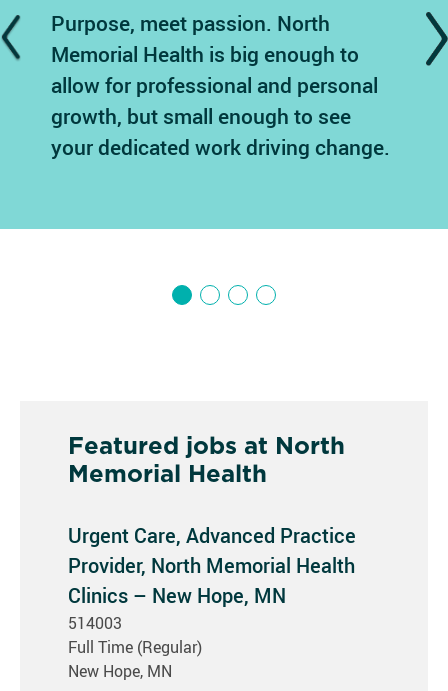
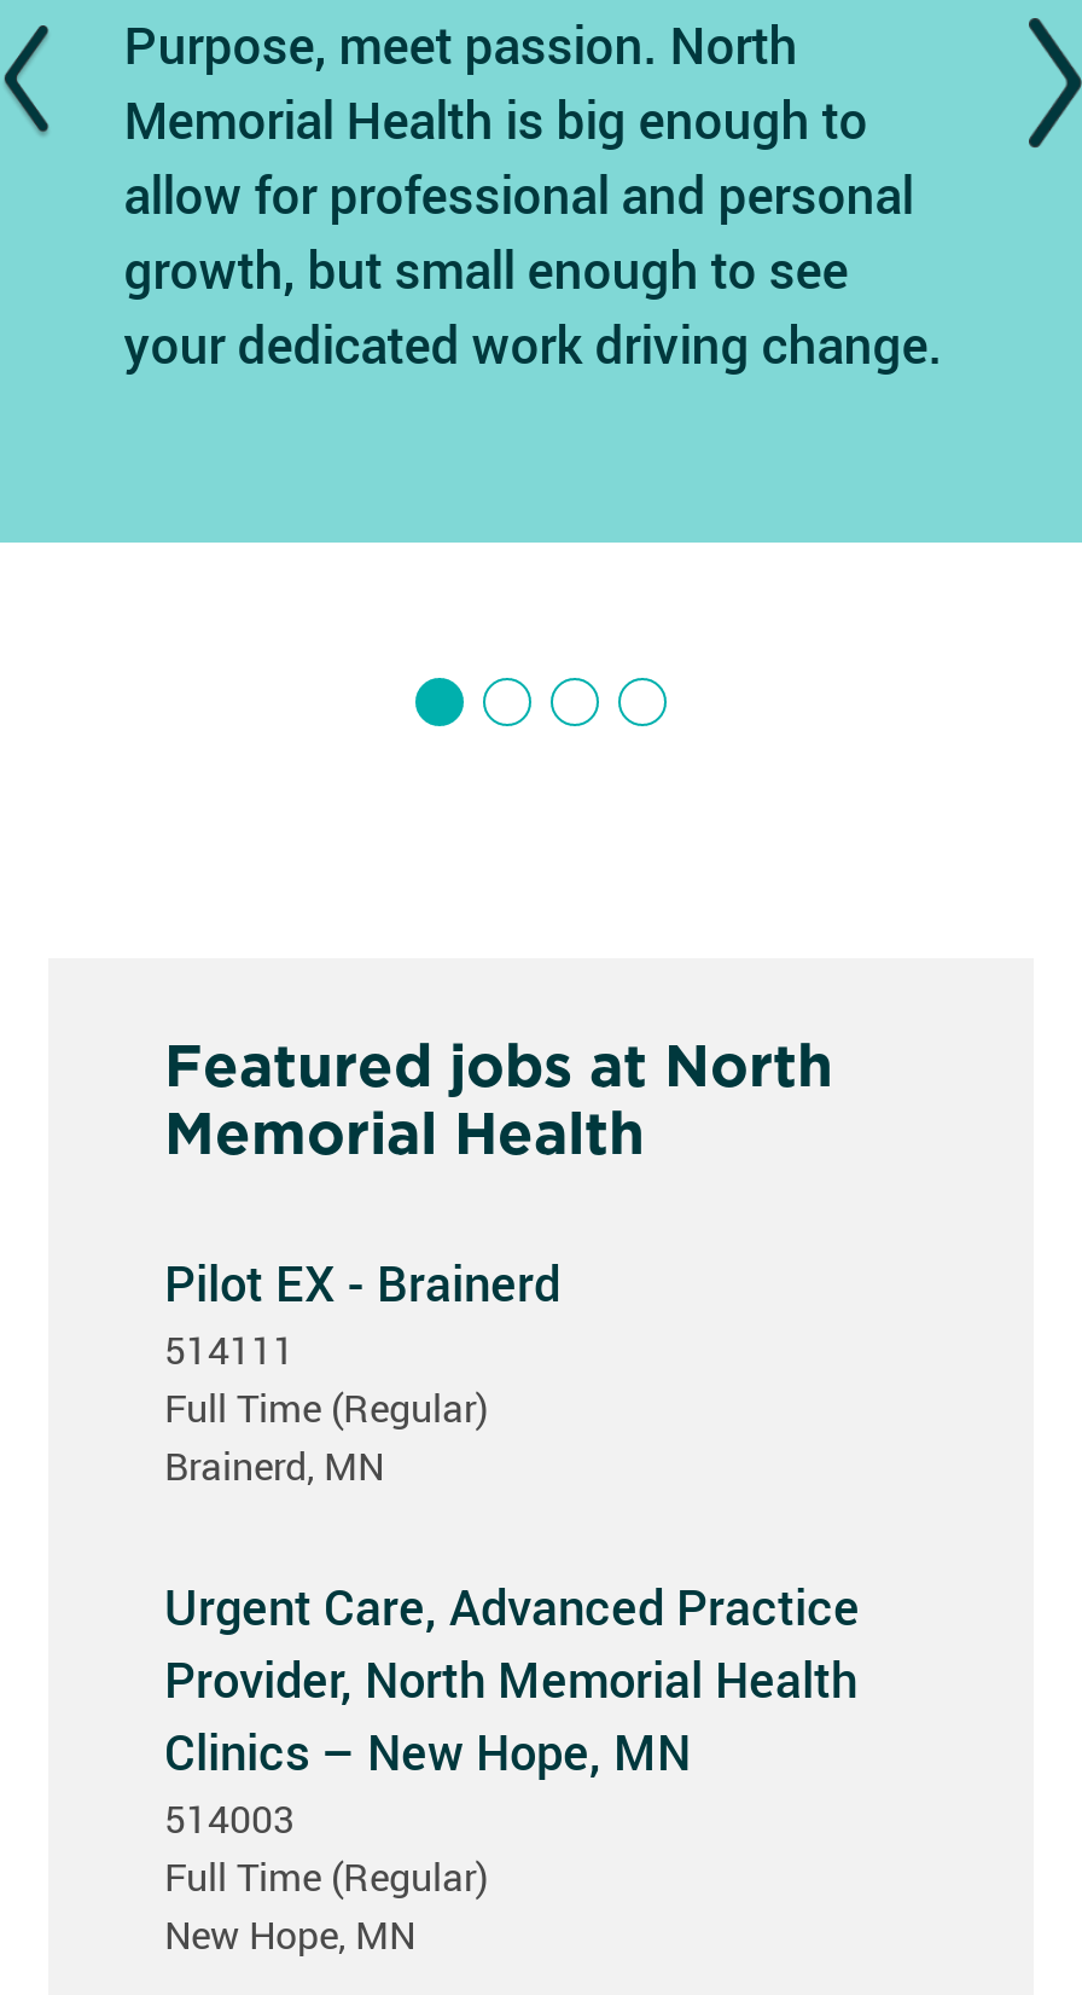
+ Pilot EX - Brainerd
+ 514111
+ Full Time (Regular)
+ Brainerd, MN
